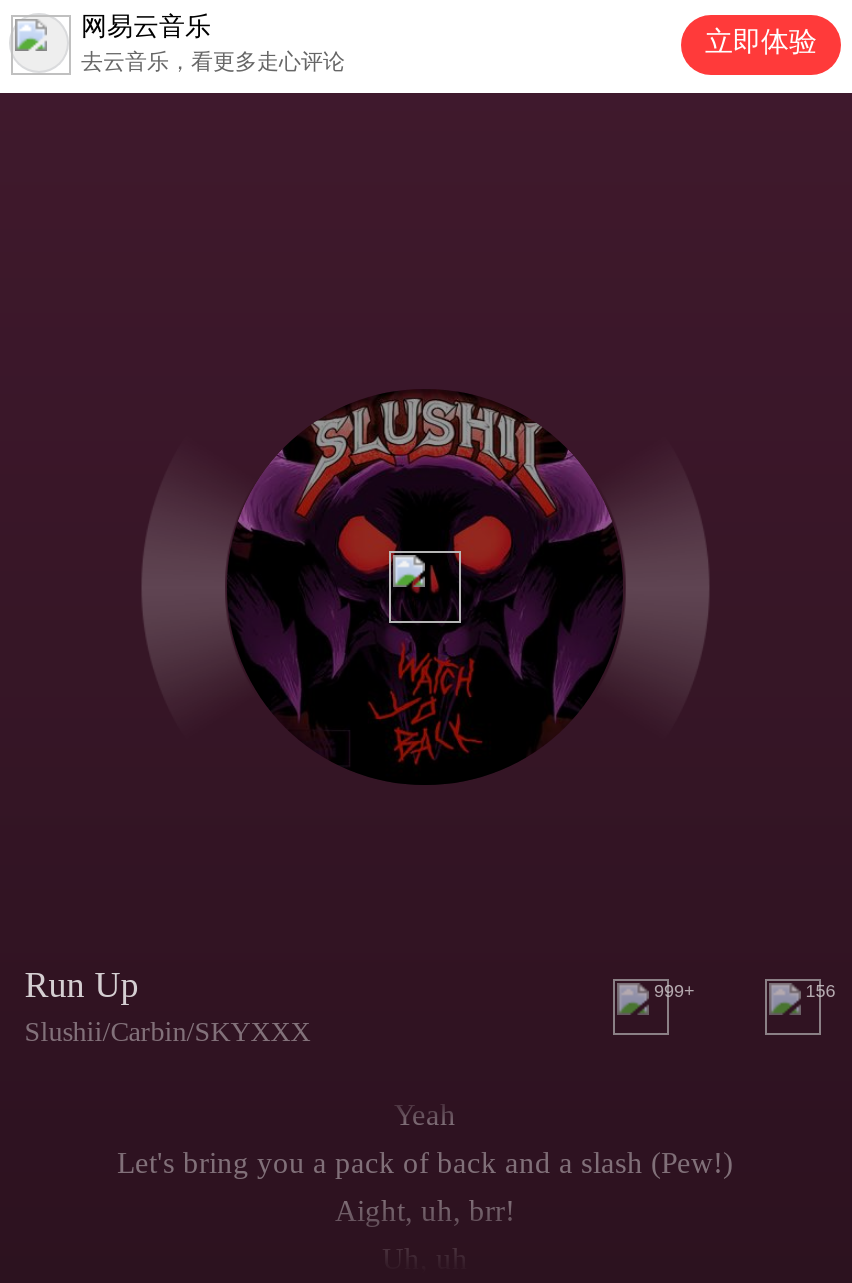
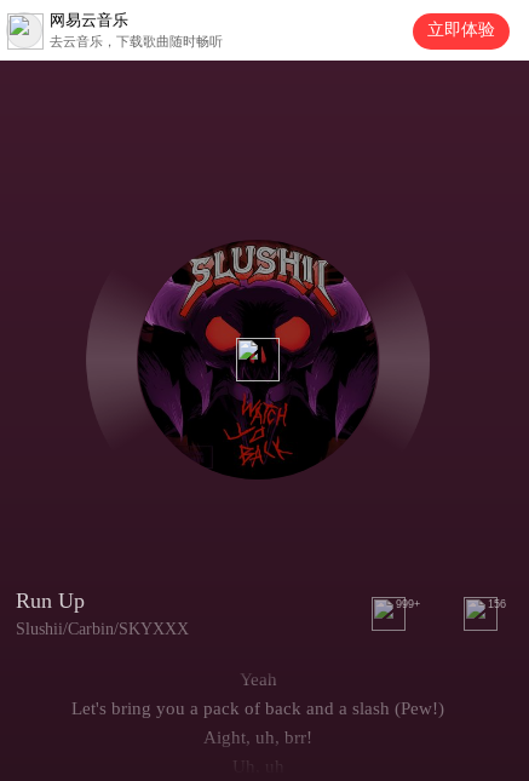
- 去云音乐，看更多走心评论
+ 去云音乐，下载歌曲随时畅听
